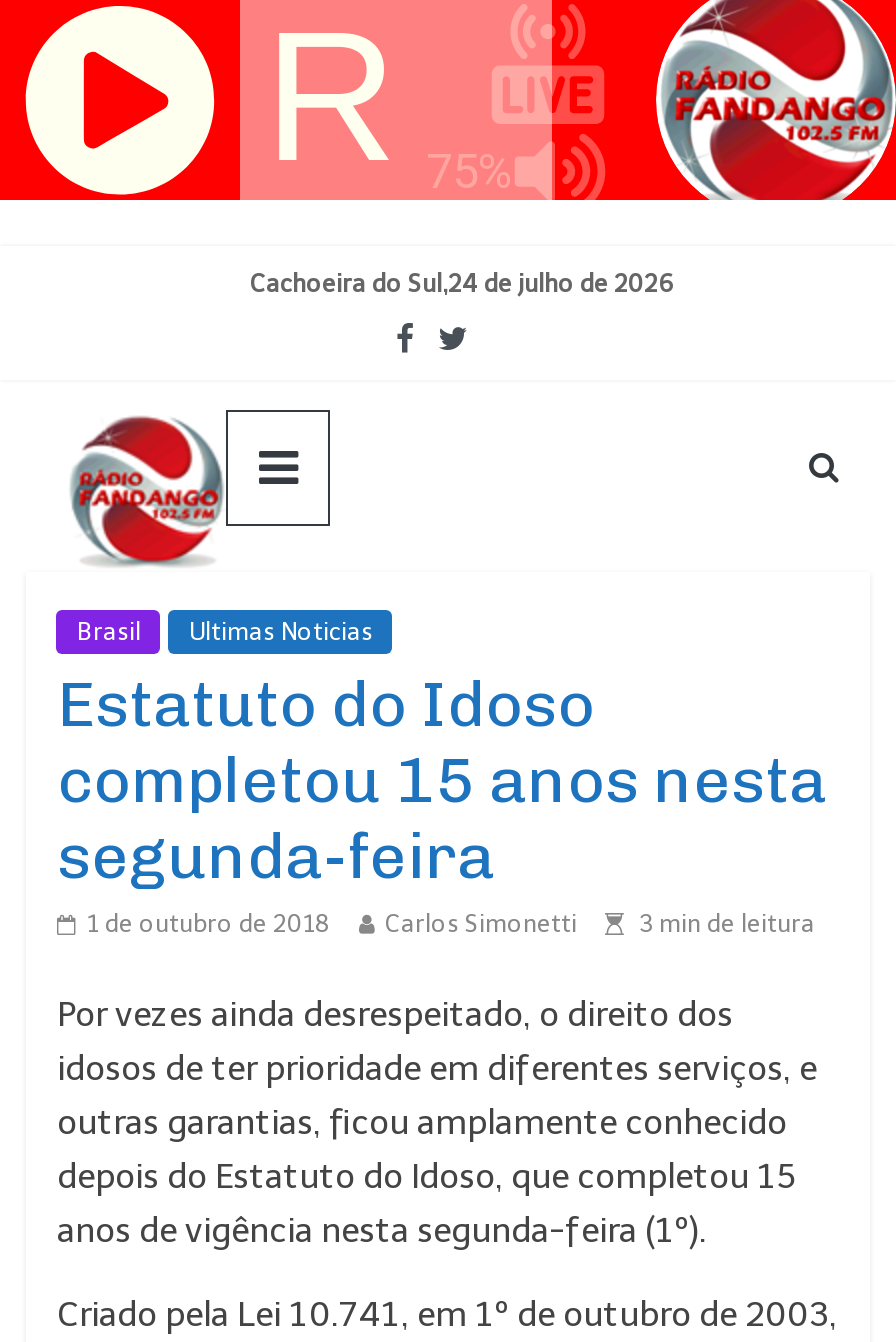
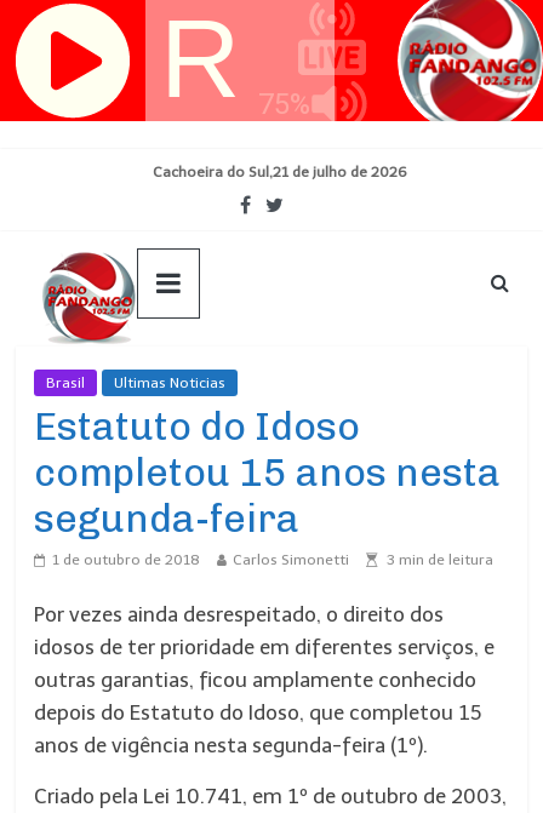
- Cachoeira do Sul,24 de julho de 2026
+ Cachoeira do Sul,21 de julho de 2026
